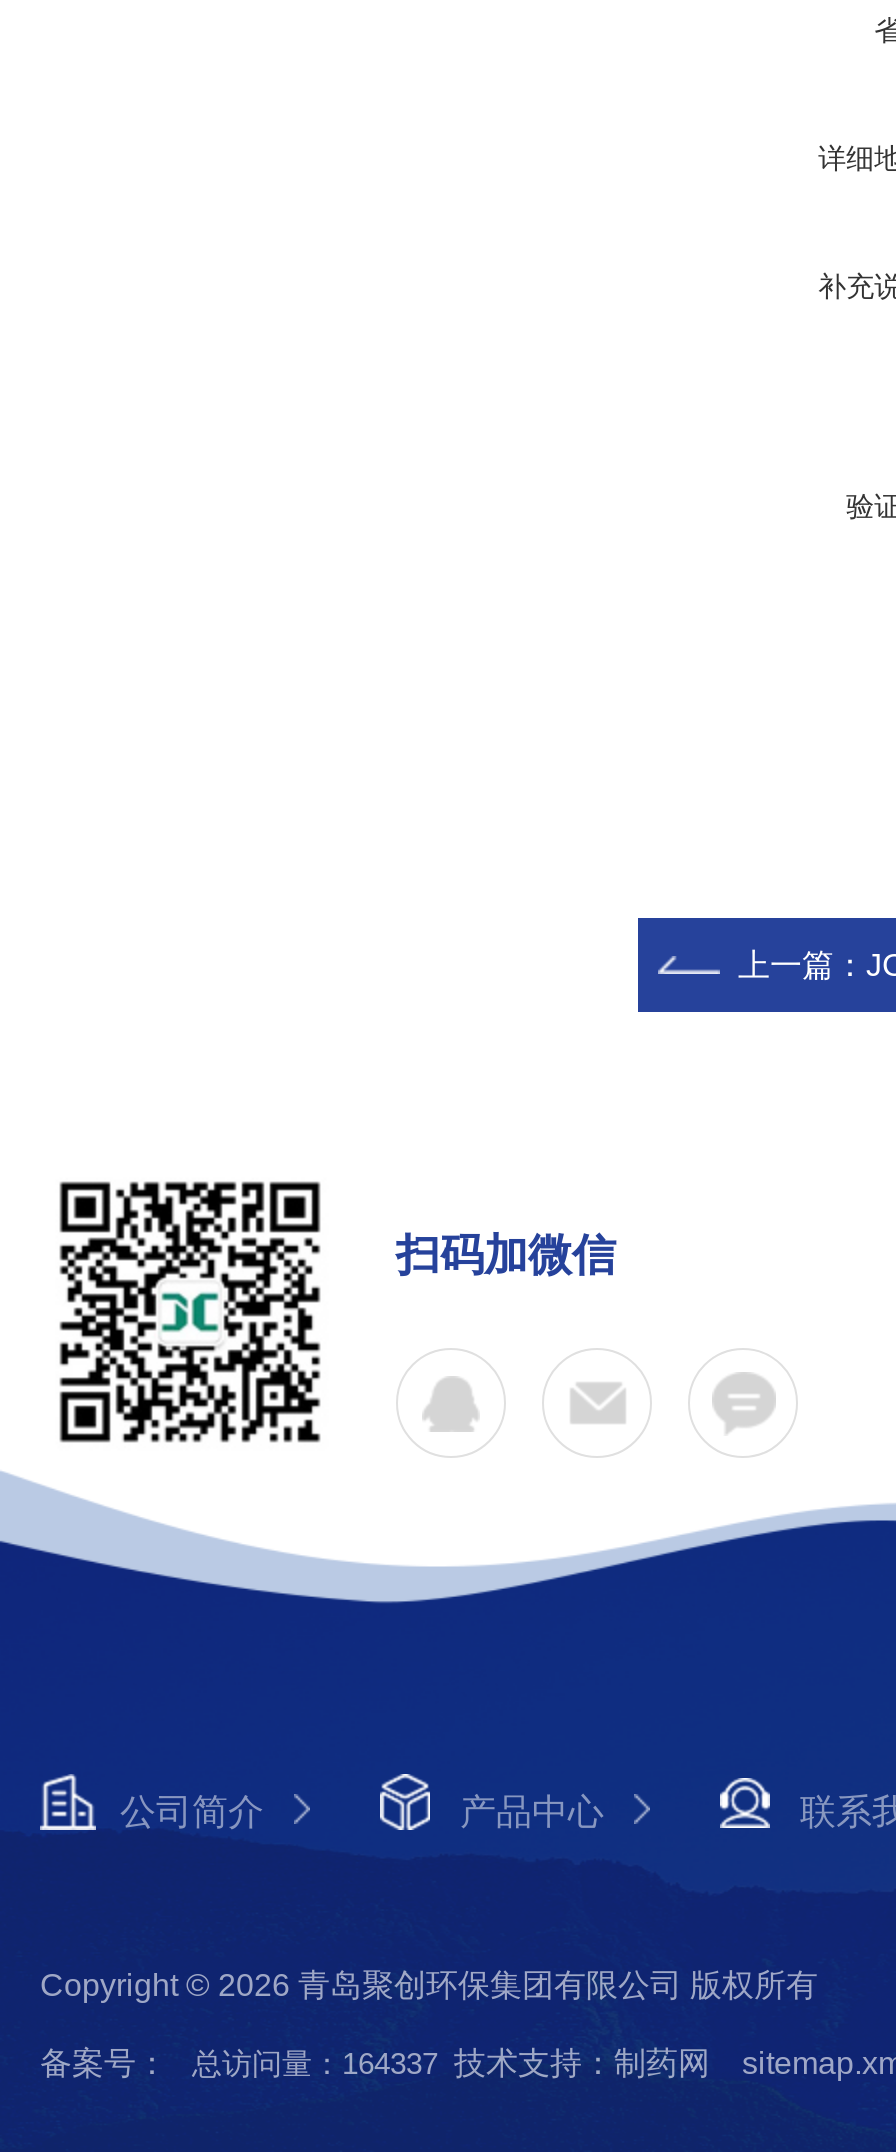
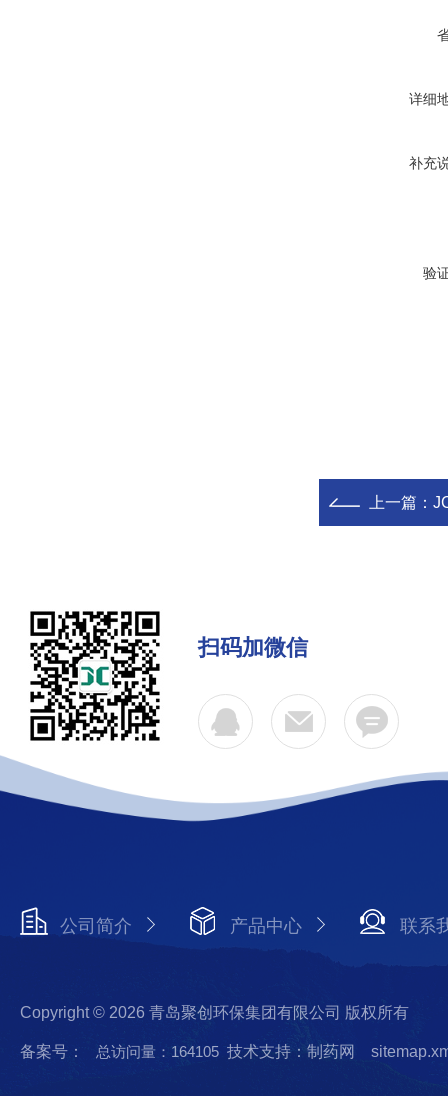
- 备案号：总访问量：164337技术支持：制药网
+ 备案号：总访问量：164105技术支持：制药网
